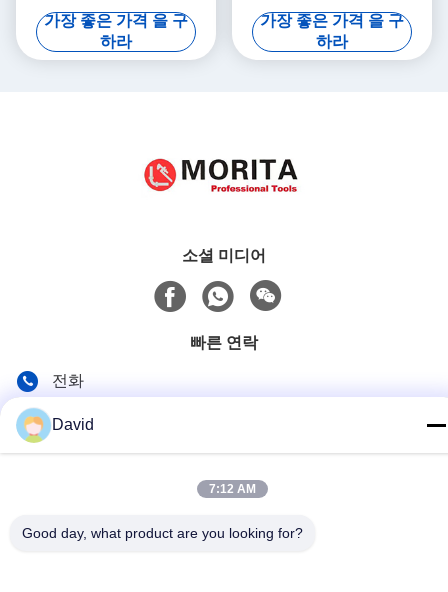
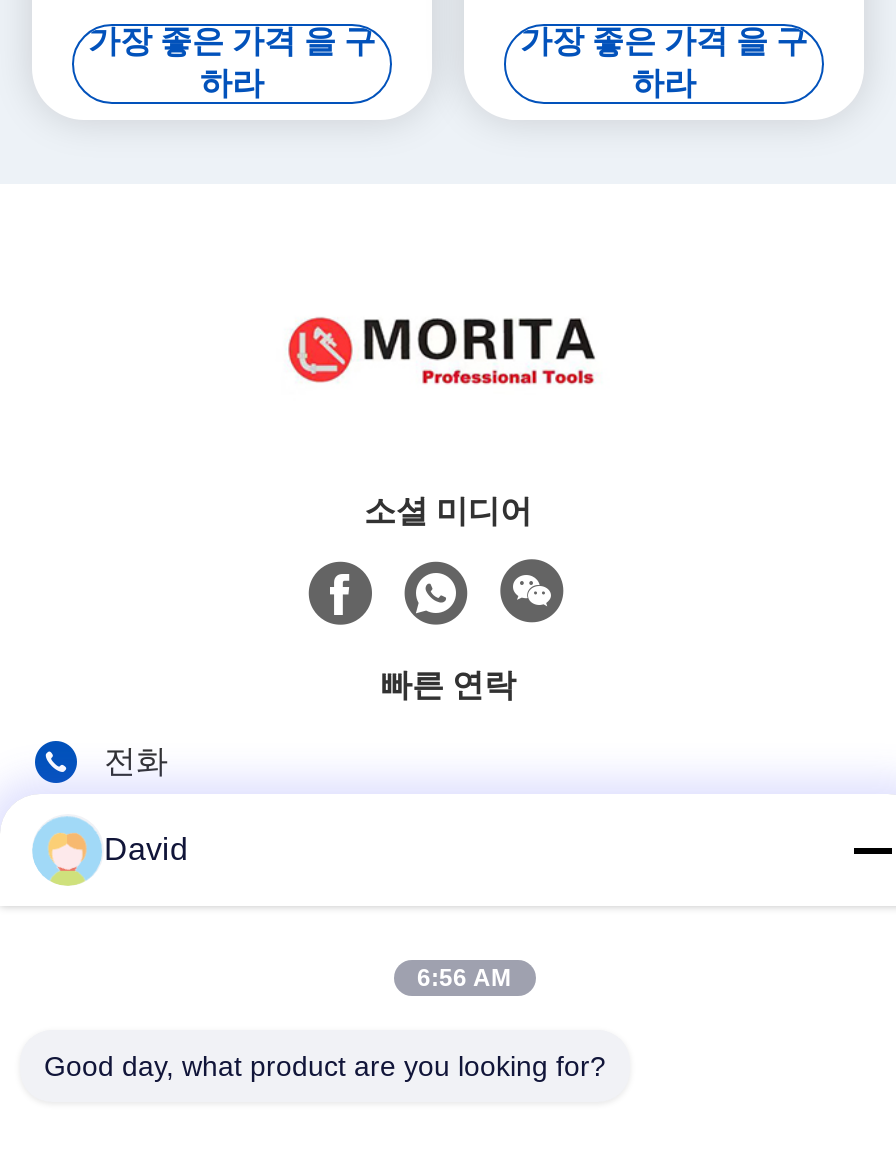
- 7:12 AM
+ 6:56 AM
